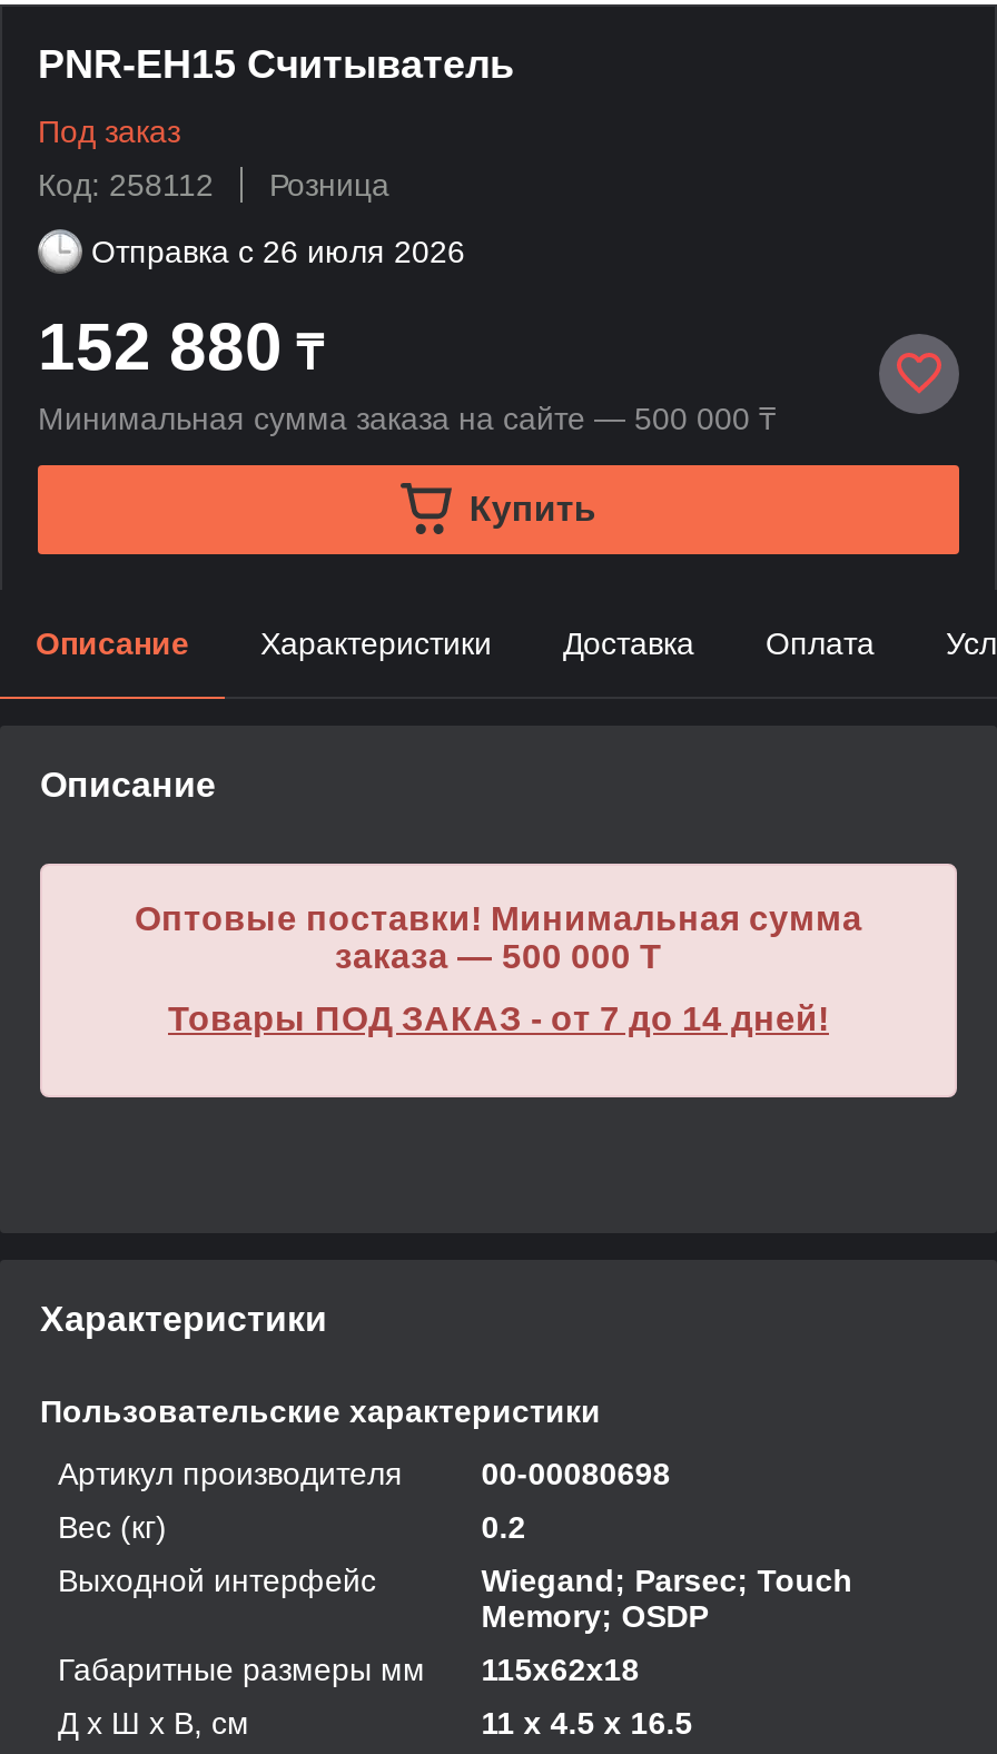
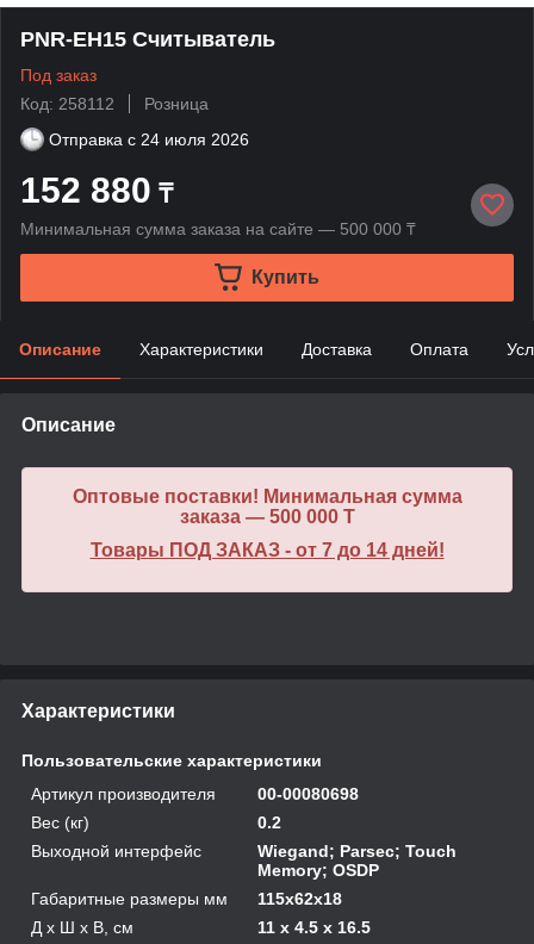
- Отправка с 26 июля 2026
+ Отправка с 24 июля 2026
